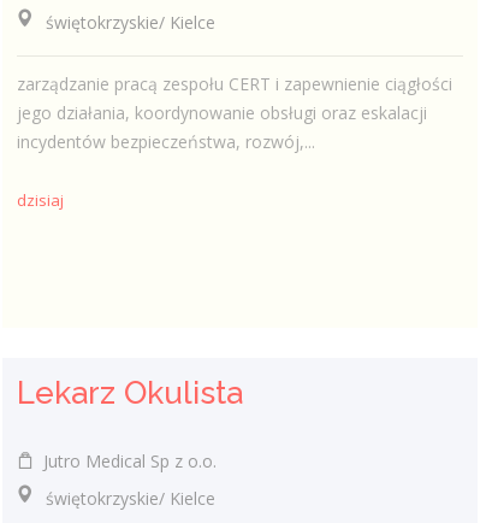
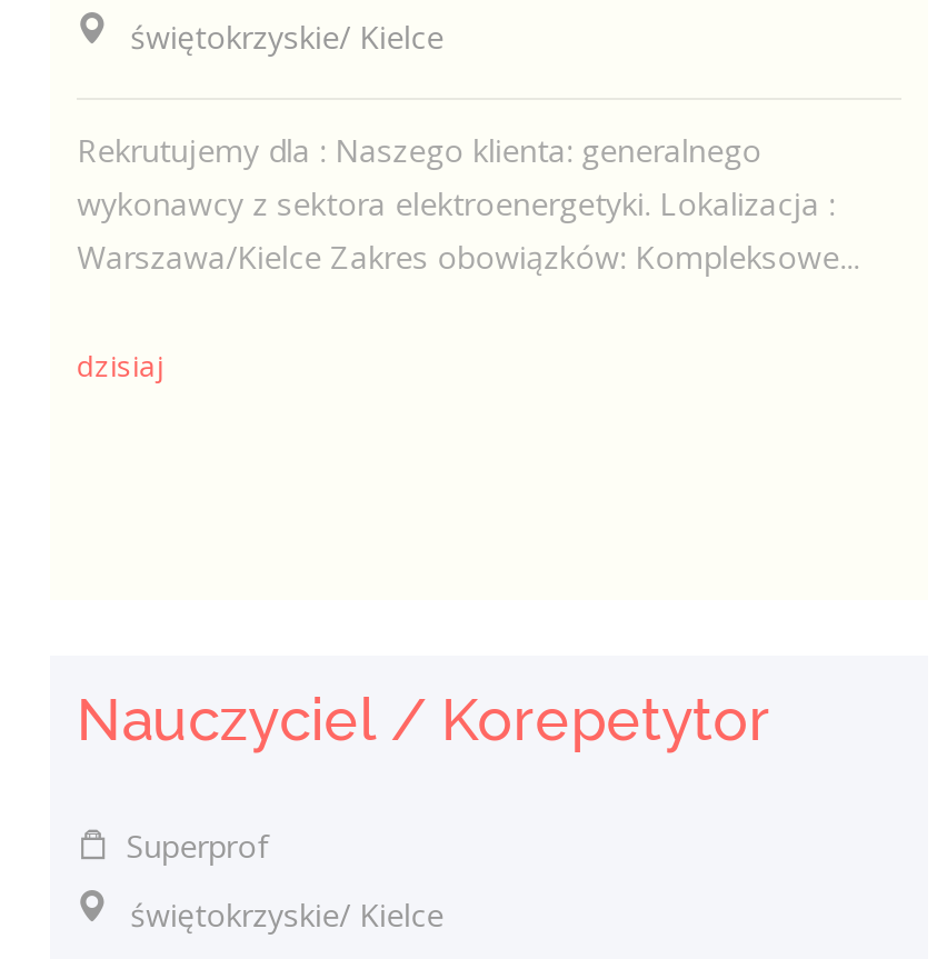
- zarządzanie pracą zespołu CERT i zapewnienie ciągłości
- jego działania, koordynowanie obsługi oraz eskalacji
- incydentów bezpieczeństwa, rozwój,...
+ Rekrutujemy dla : Naszego klienta: generalnego
+ wykonawcy z sektora elektroenergetyki. Lokalizacja :
+ Warszawa/Kielce Zakres obowiązków: Kompleksowe...

- Lekarz Okulista
+ Nauczyciel / Korepetytor

- Jutro Medical Sp z o.o.
+ Superprof
